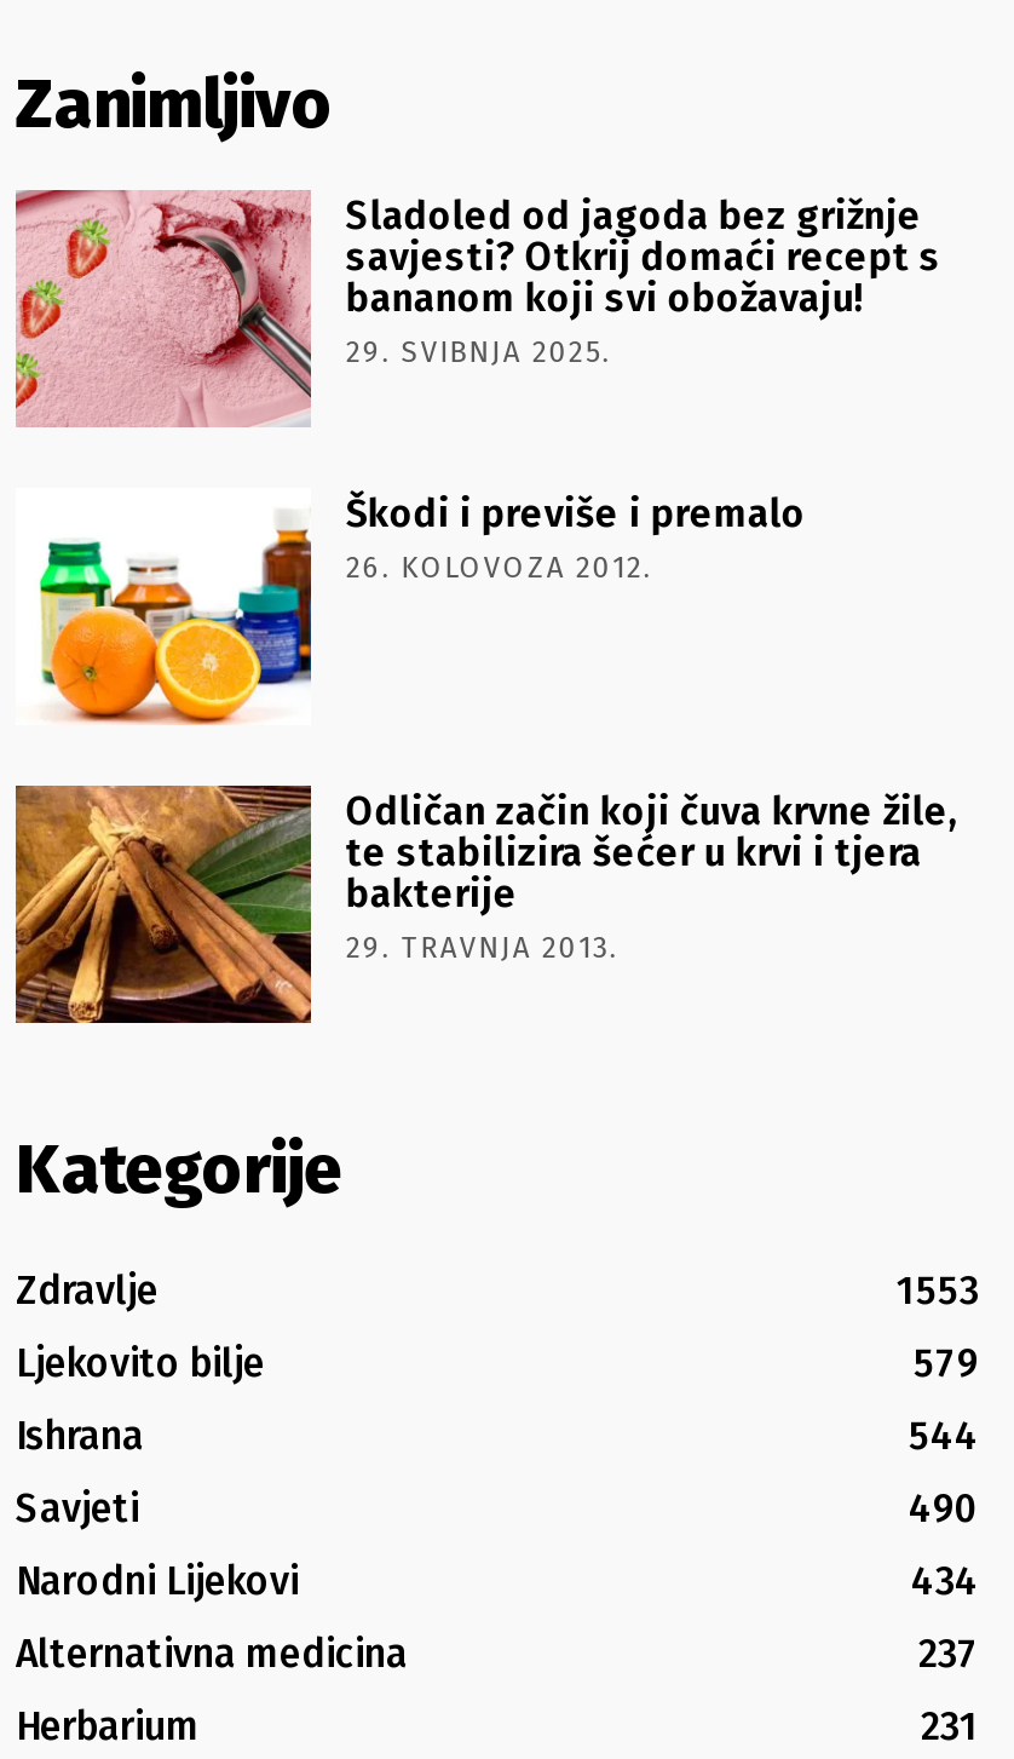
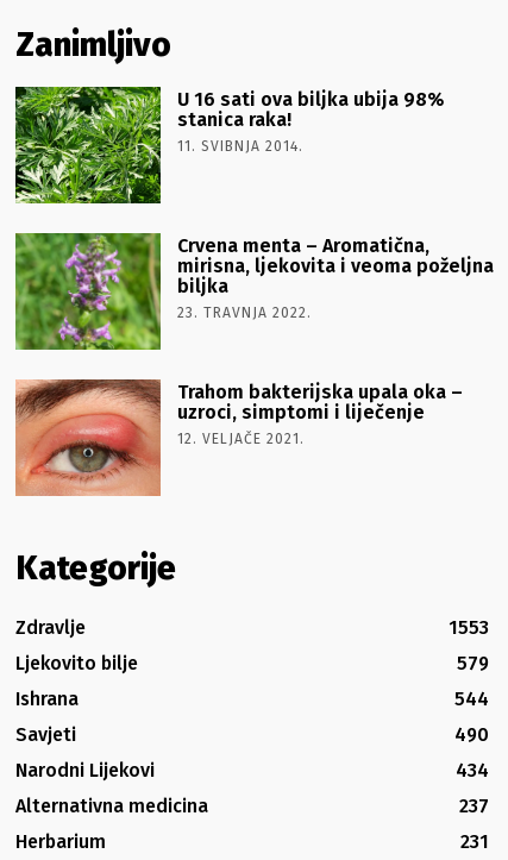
- [image]
- Sladoled od jagoda bez grižnje
- savjesti? Otkrij domaći recept s
- bananom koji svi obožavaju!
- 29. SVIBNJA 2025.
+ [image]
+ U 16 sati ova biljka ubija 98%
+ stanica raka!
+ 11. SVIBNJA 2014.

- [image]
- Škodi i previše i premalo
- 26. KOLOVOZA 2012.
+ [image]
+ Crvena menta – Aromatična,
+ mirisna, ljekovita i veoma poželjna
+ biljka
+ 23. TRAVNJA 2022.

- [image]
- Odličan začin koji čuva krvne žile,
- te stabilizira šećer u krvi i tjera
- bakterije
- 29. TRAVNJA 2013.
+ [image]
+ Trahom bakterijska upala oka –
+ uzroci, simptomi i liječenje
+ 12. VELJAČE 2021.
